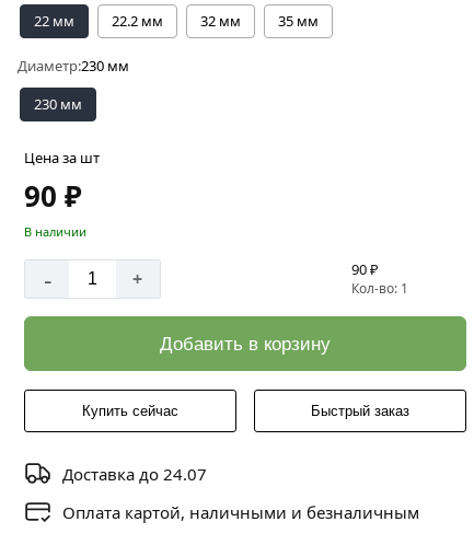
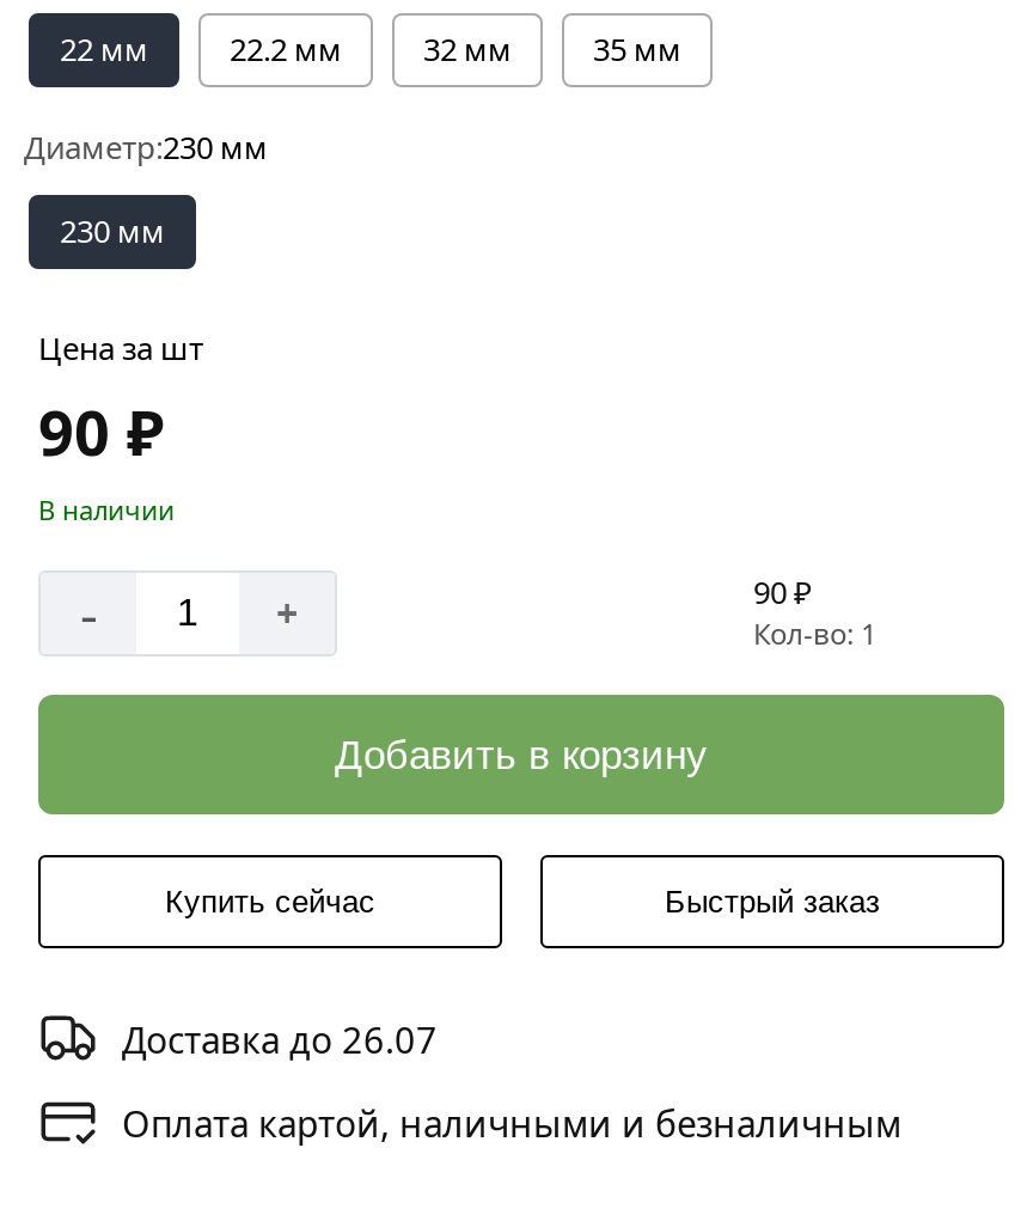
- Доставка до 24.07
+ Доставка до 26.07
